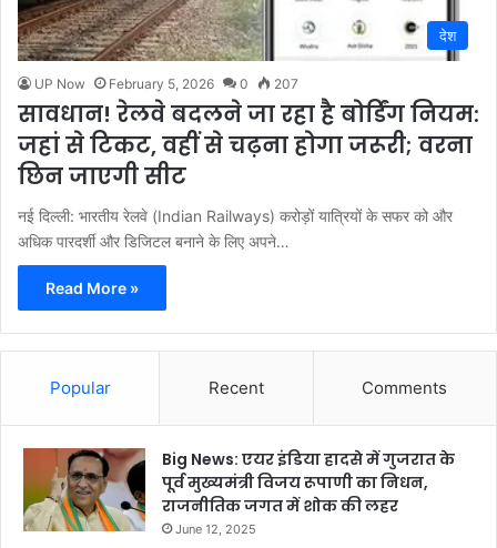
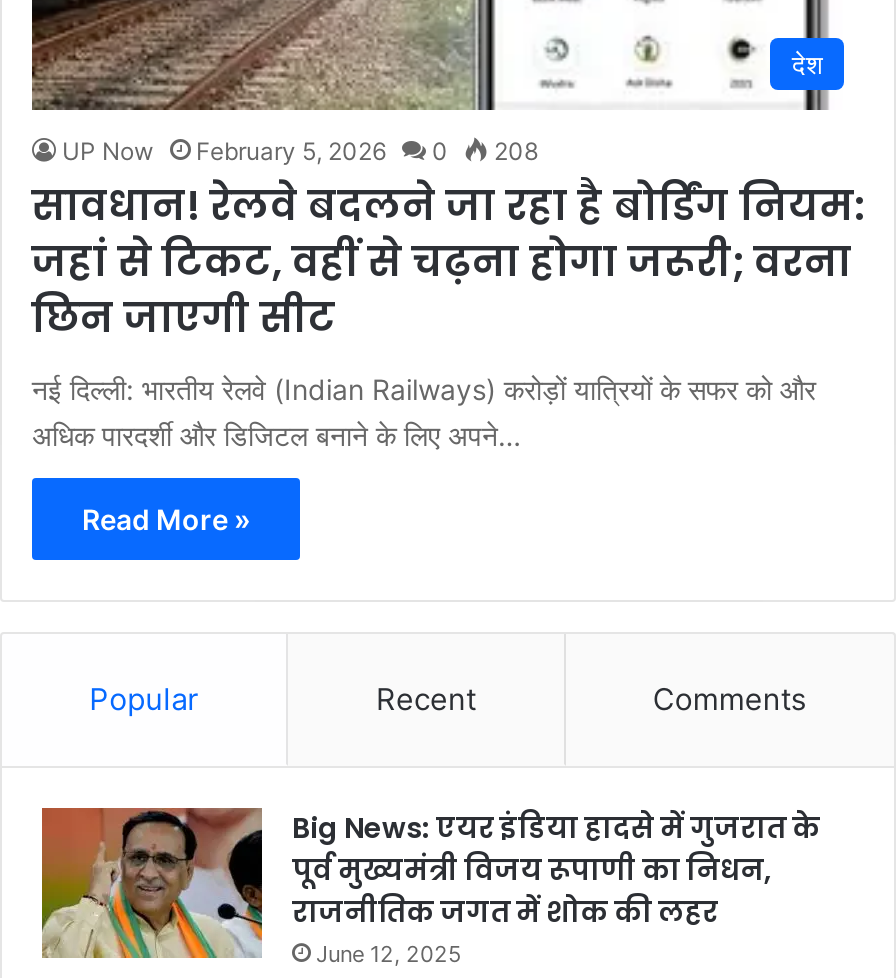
- UP Now February 5, 2026 0 207
+ UP Now February 5, 2026 0 208
